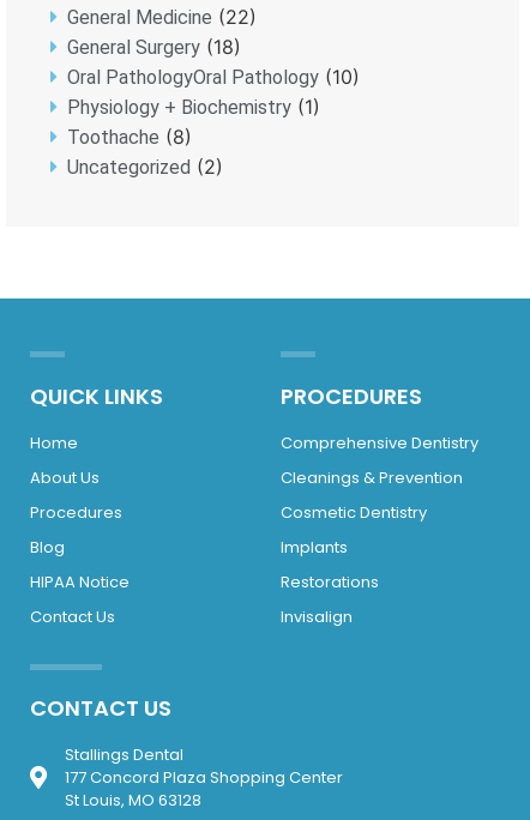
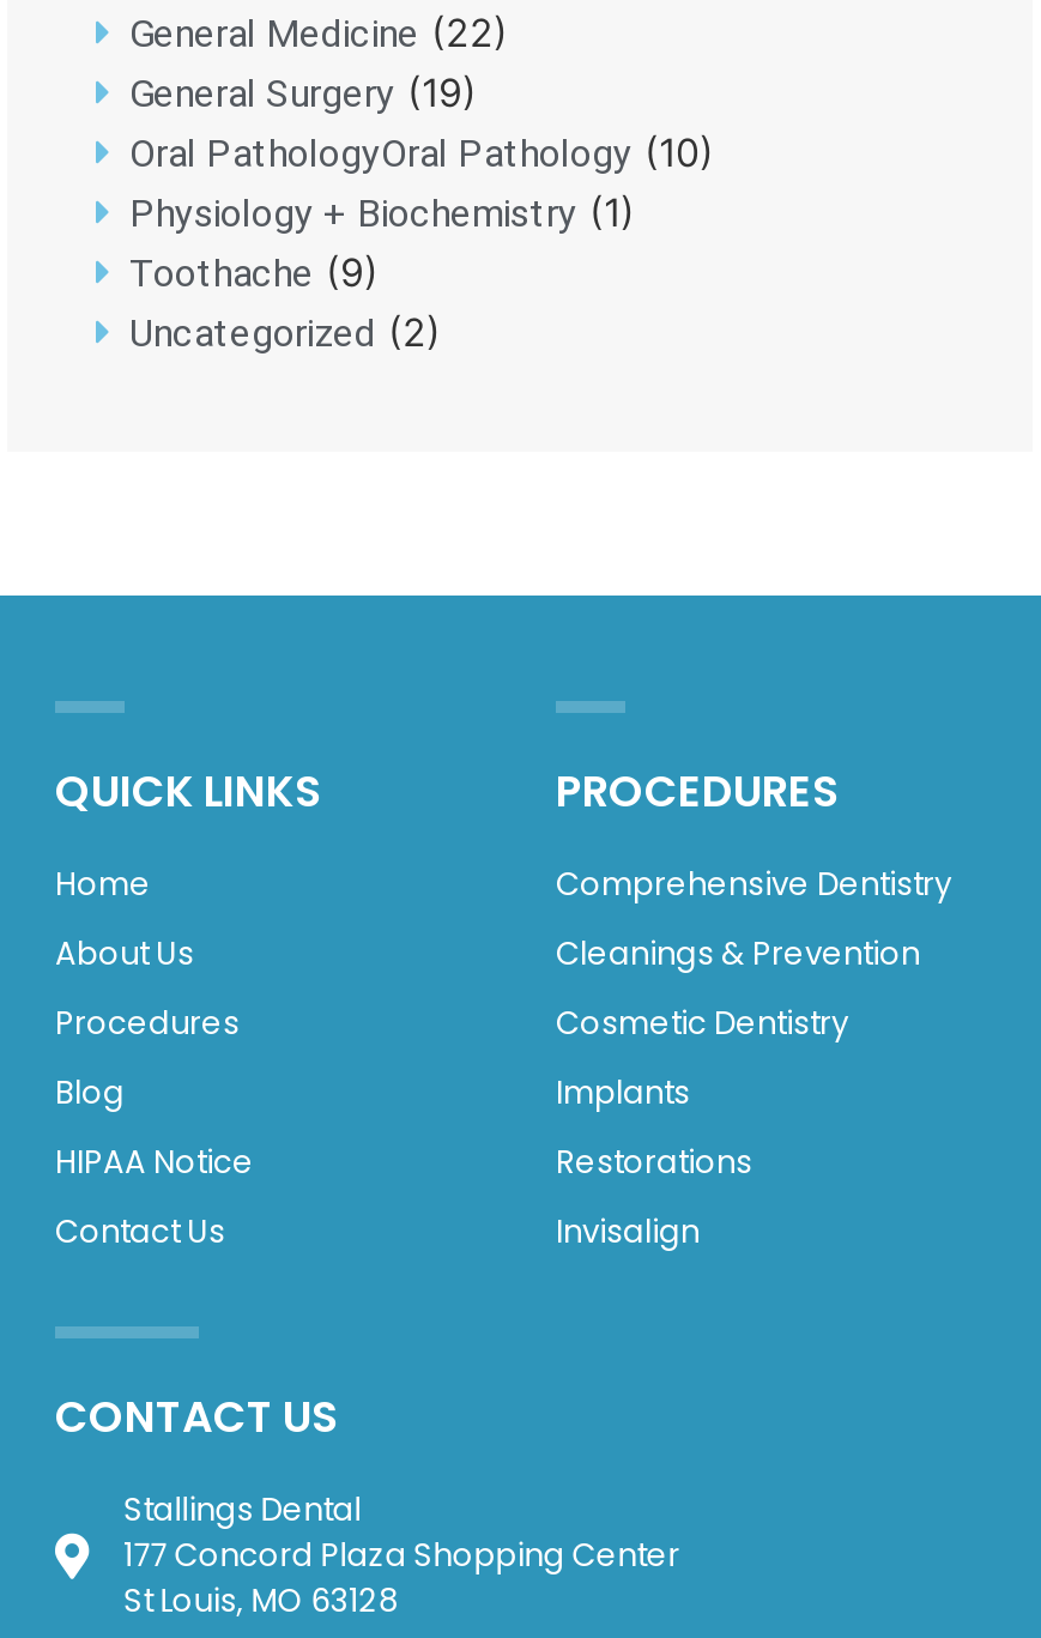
- General Surgery (18)
+ General Surgery (19)

- Toothache (8)
+ Toothache (9)
